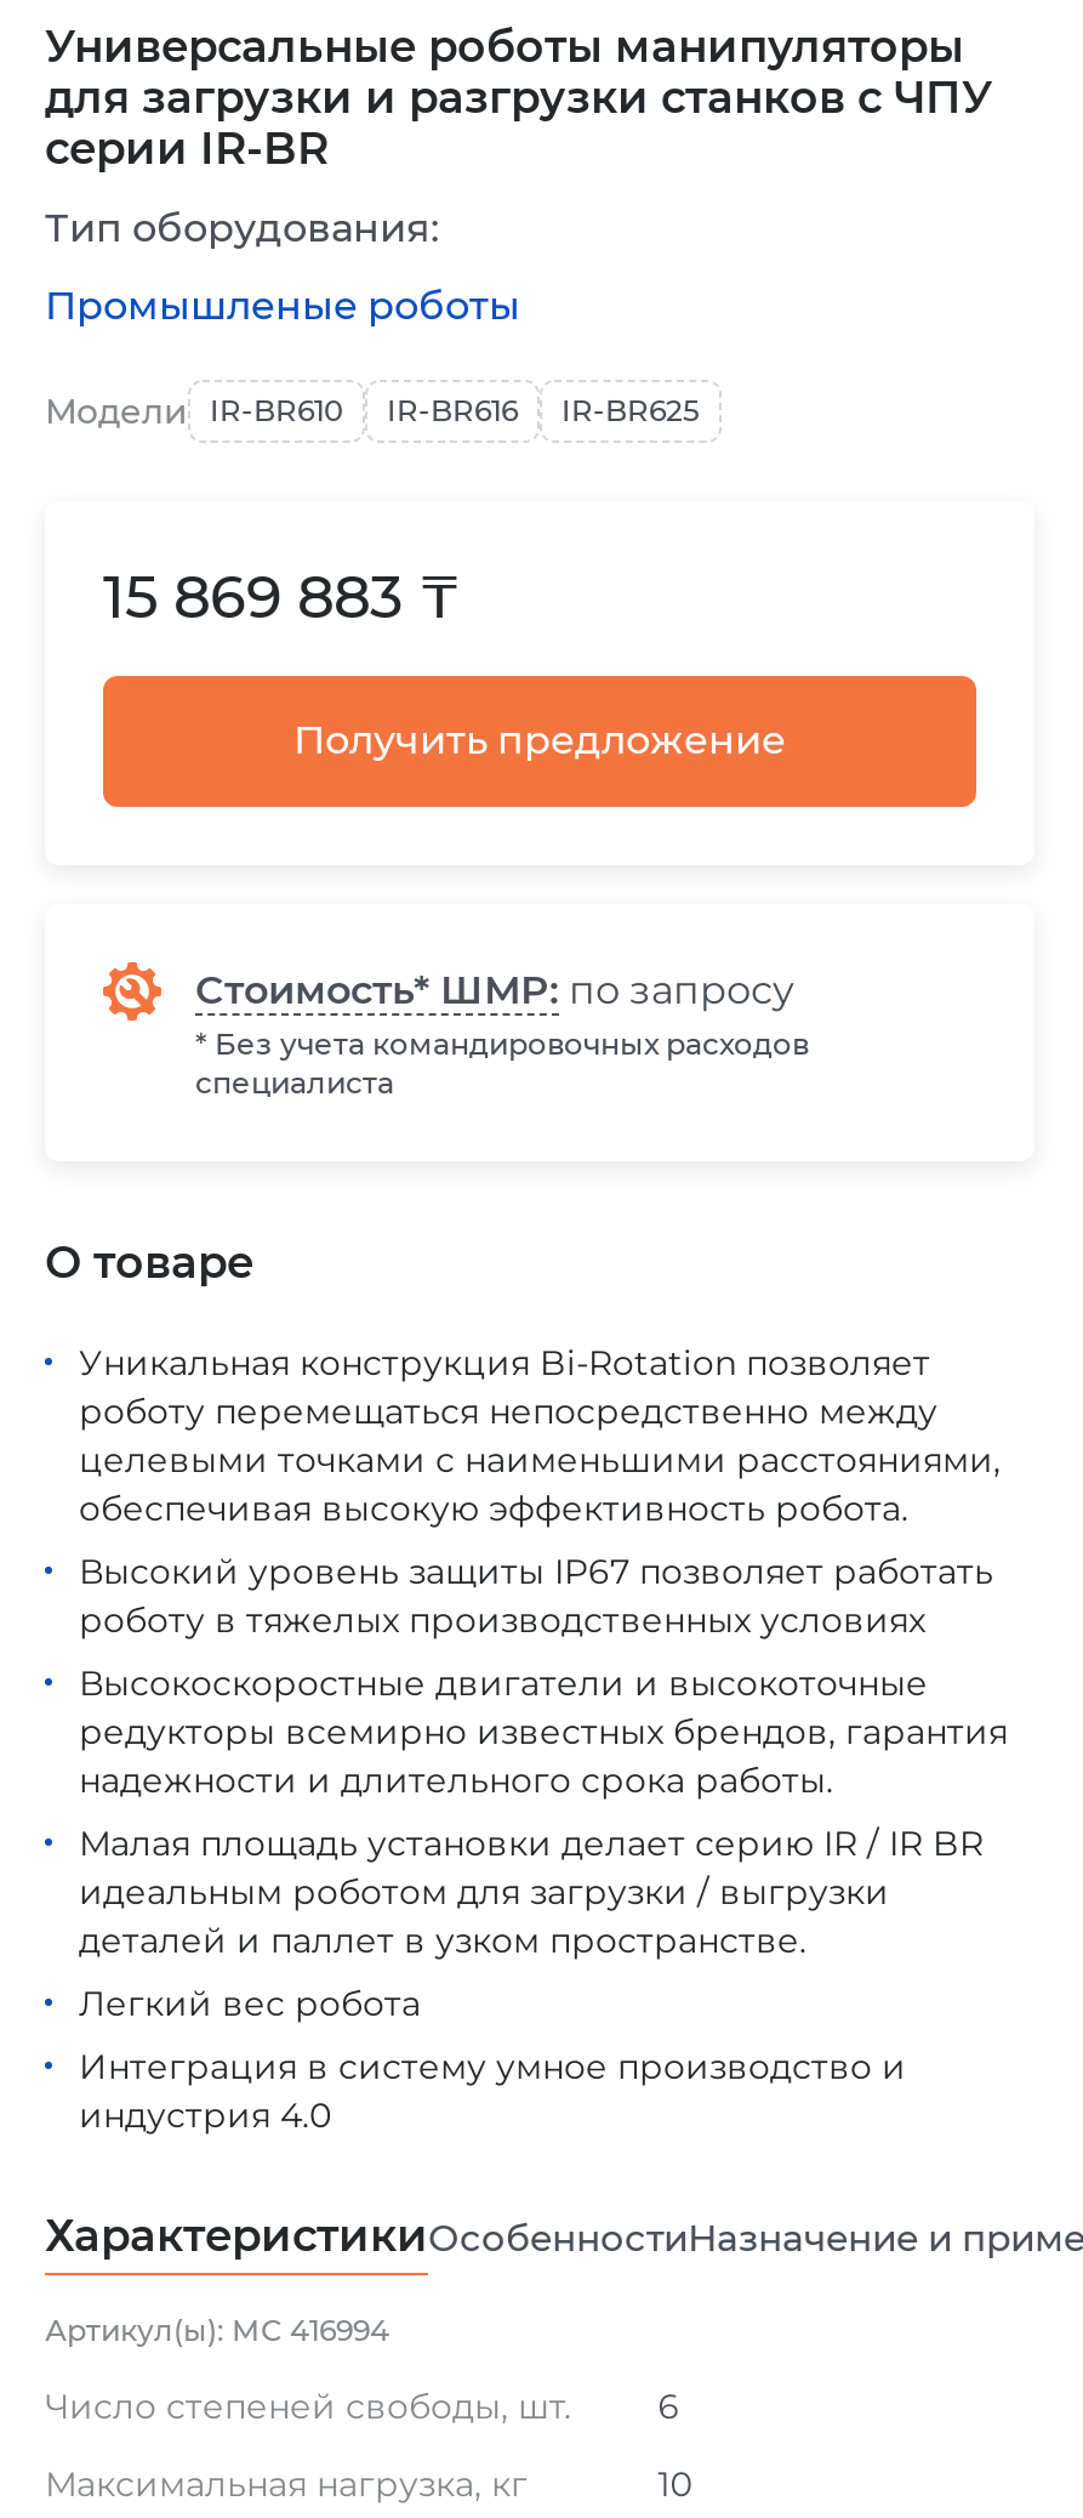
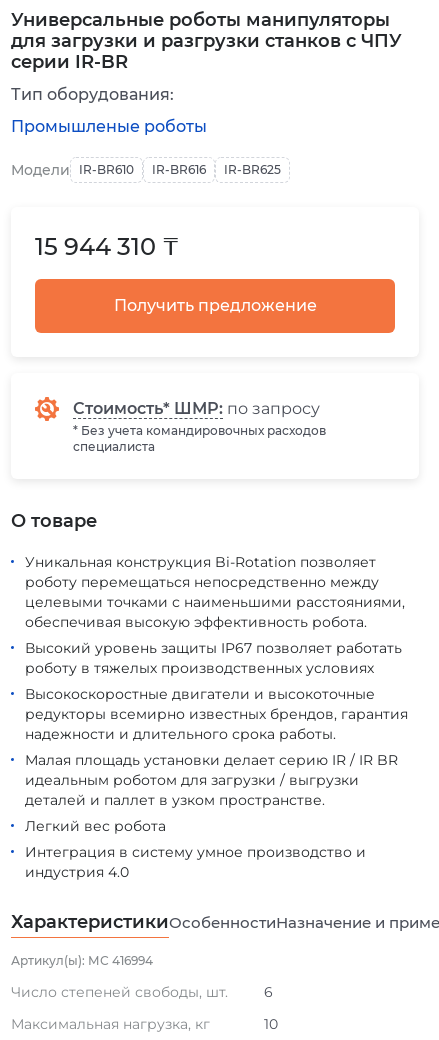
- 15 869 883 ₸
+ 15 944 310 ₸
